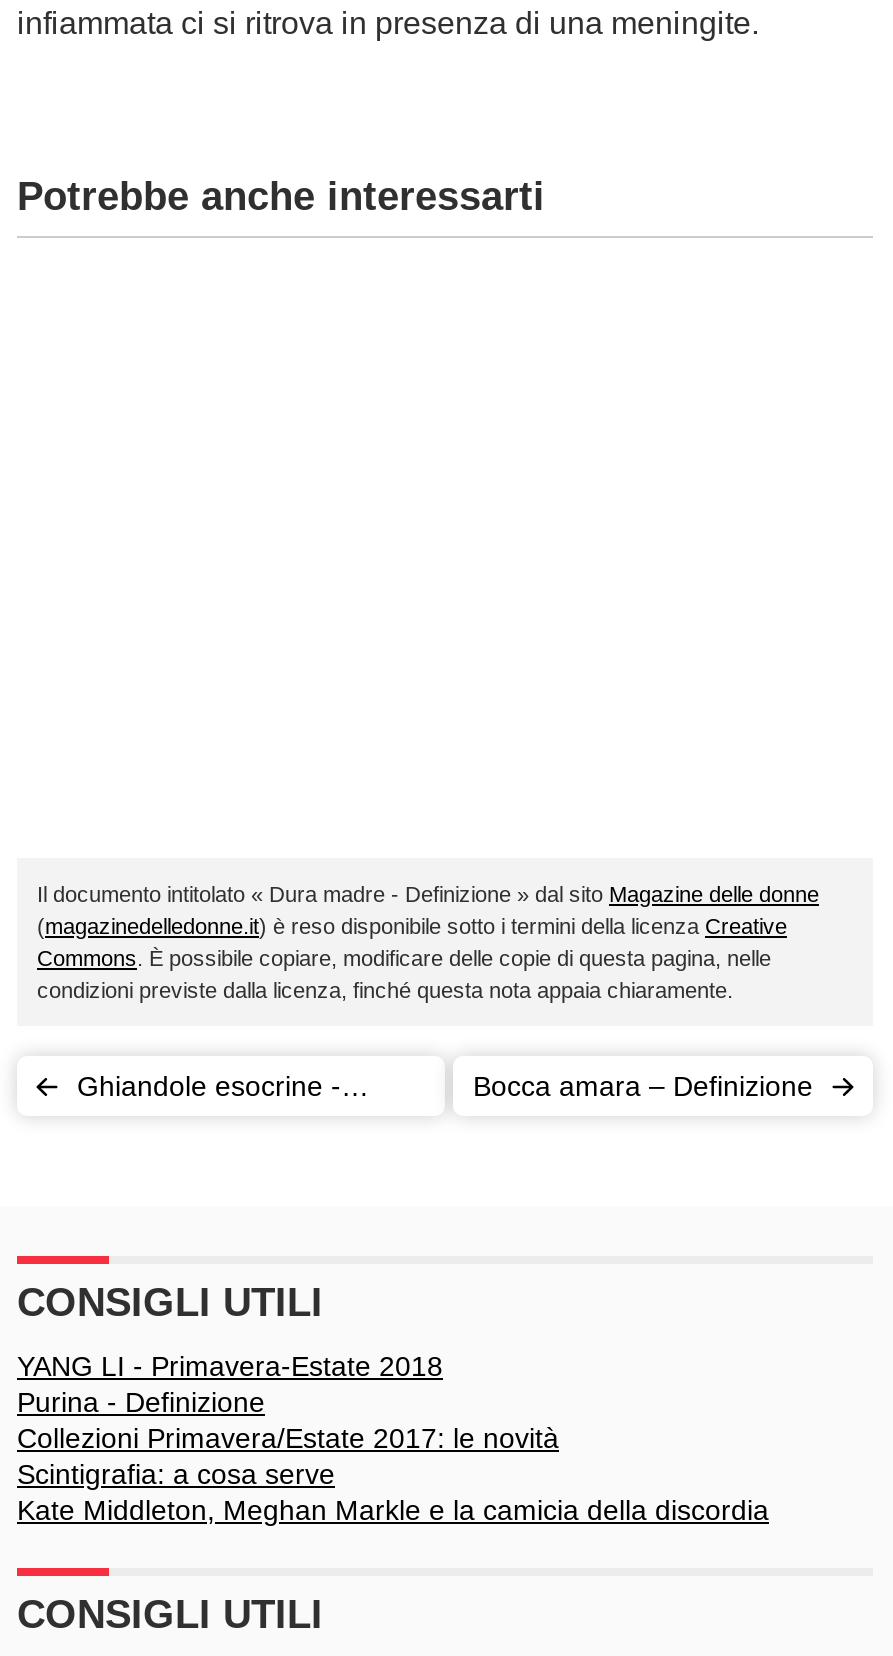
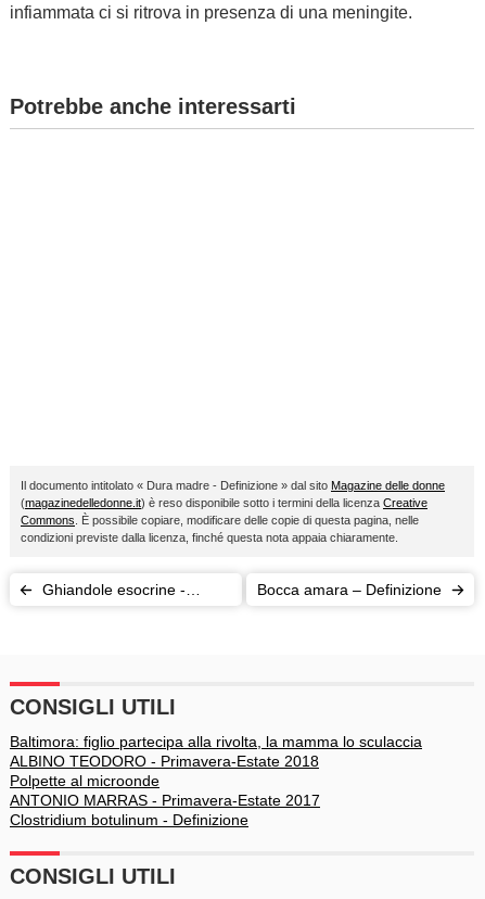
- YANG LI - Primavera-Estate 2018
- Purina - Definizione
- Collezioni Primavera/Estate 2017: le novità
- Scintigrafia: a cosa serve
- Kate Middleton, Meghan Markle e la camicia della discordia
+ Baltimora: figlio partecipa alla rivolta, la mamma lo sculaccia
+ ALBINO TEODORO - Primavera-Estate 2018
+ Polpette al microonde
+ ANTONIO MARRAS - Primavera-Estate 2017
+ Clostridium botulinum - Definizione
